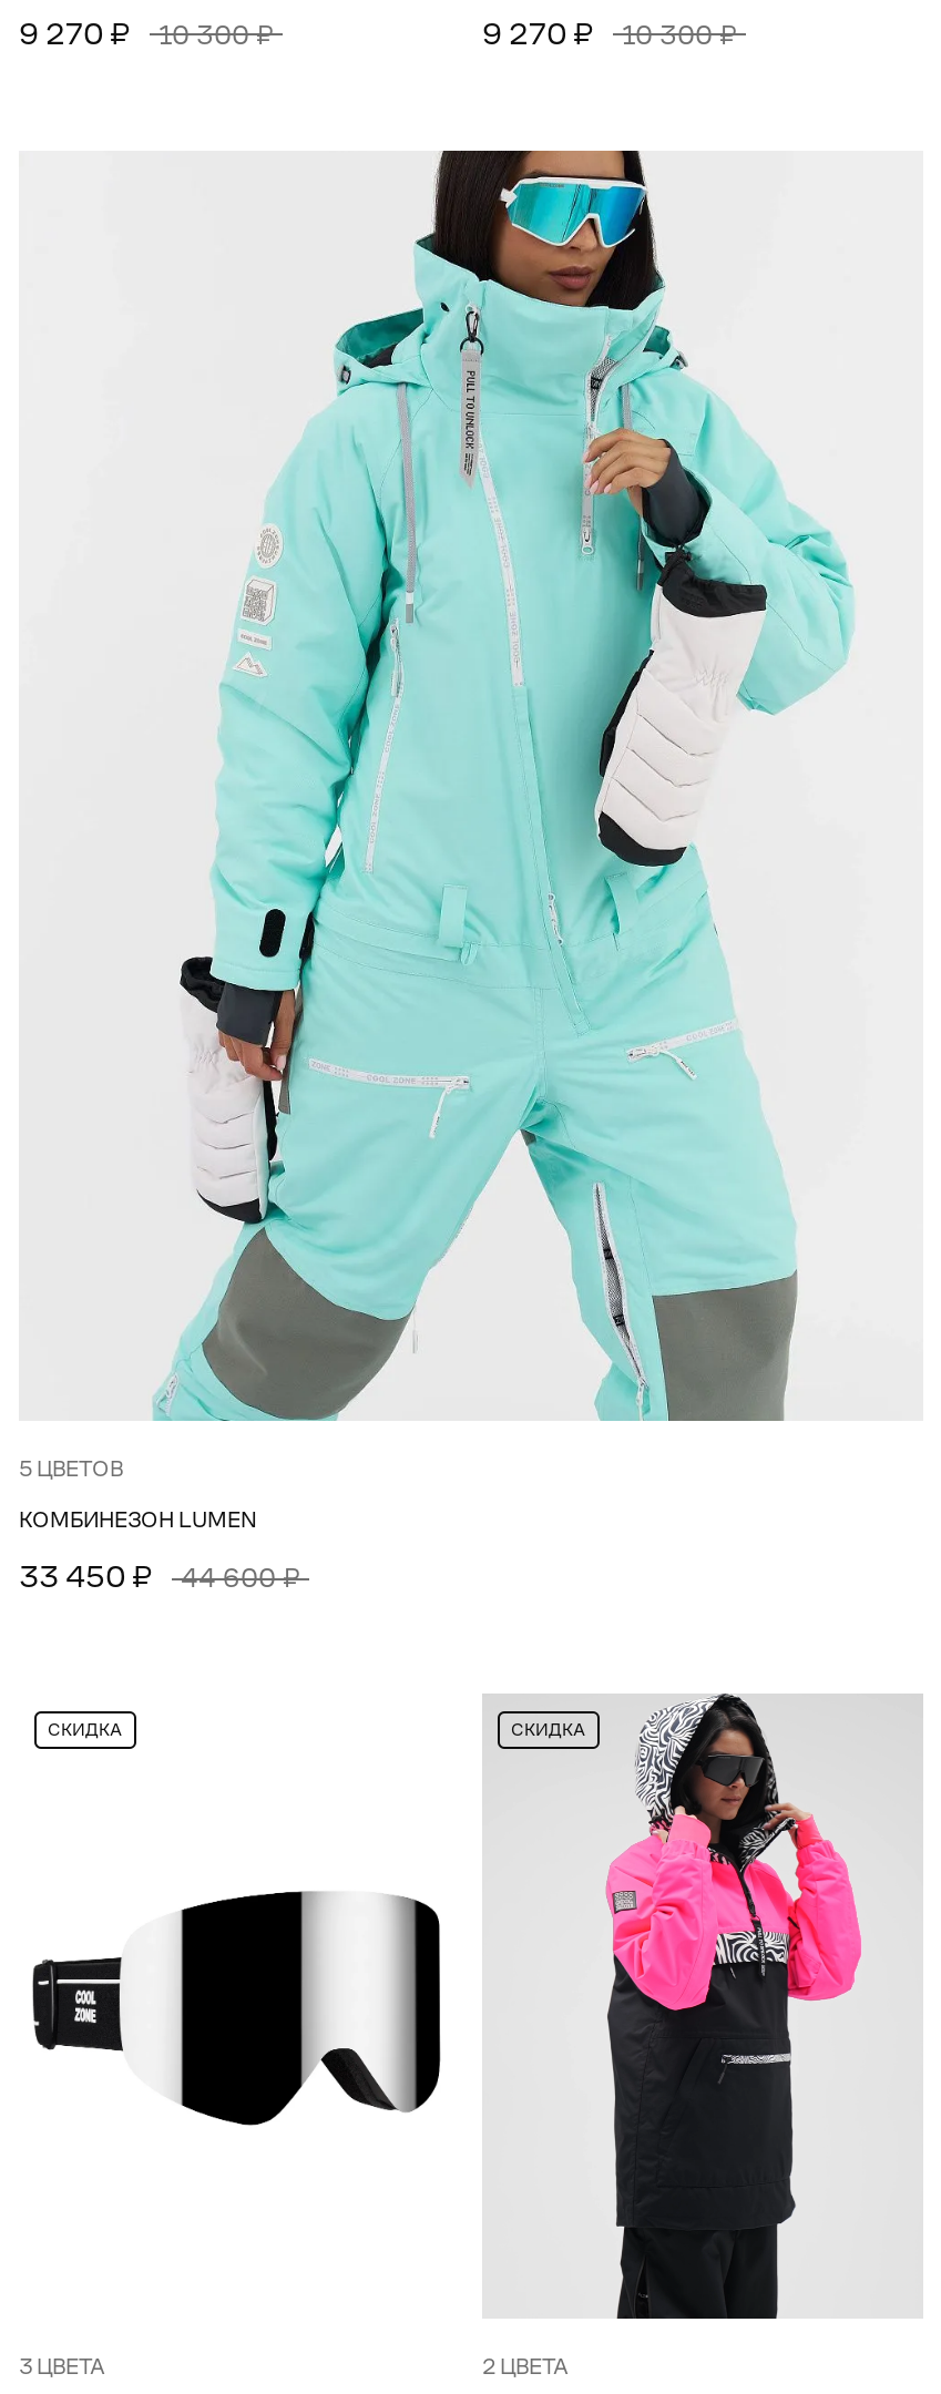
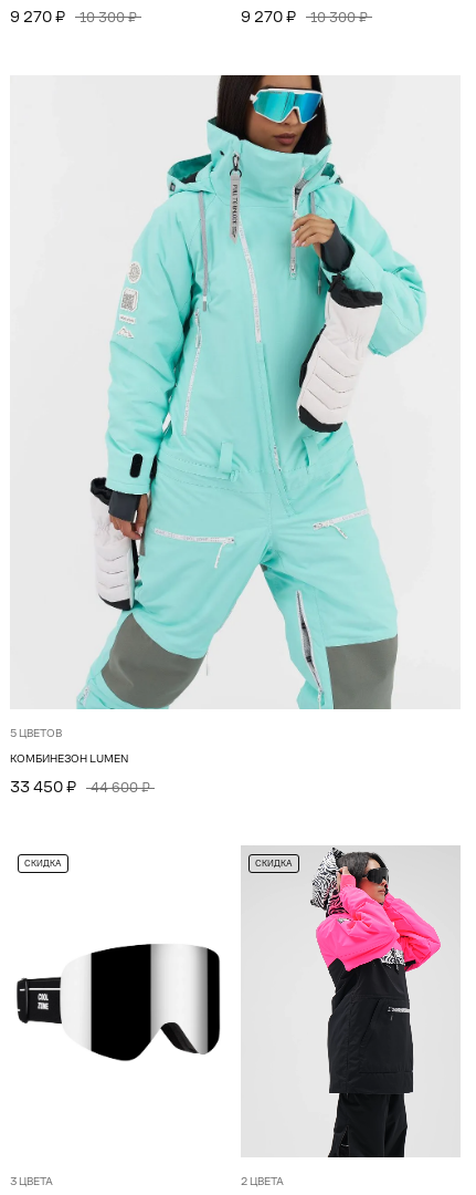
- [image]
+ [image]
